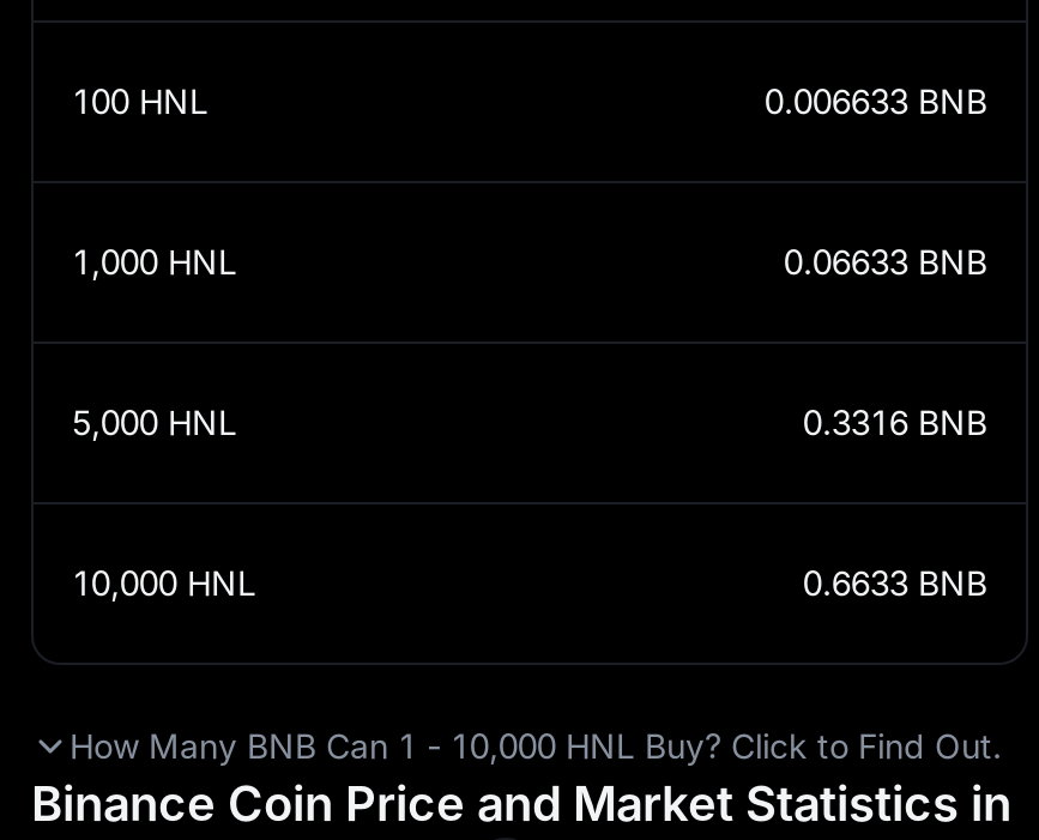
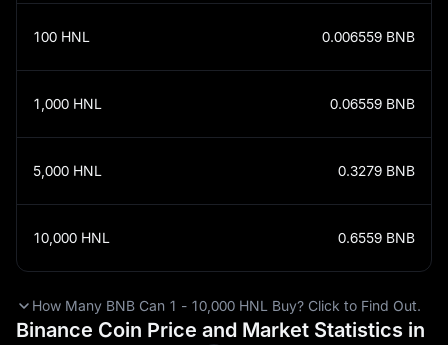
- 0.006633 BNB
+ 0.006559 BNB

- 0.06633 BNB
+ 0.06559 BNB

- 0.3316 BNB
+ 0.3279 BNB

- 0.6633 BNB
+ 0.6559 BNB
